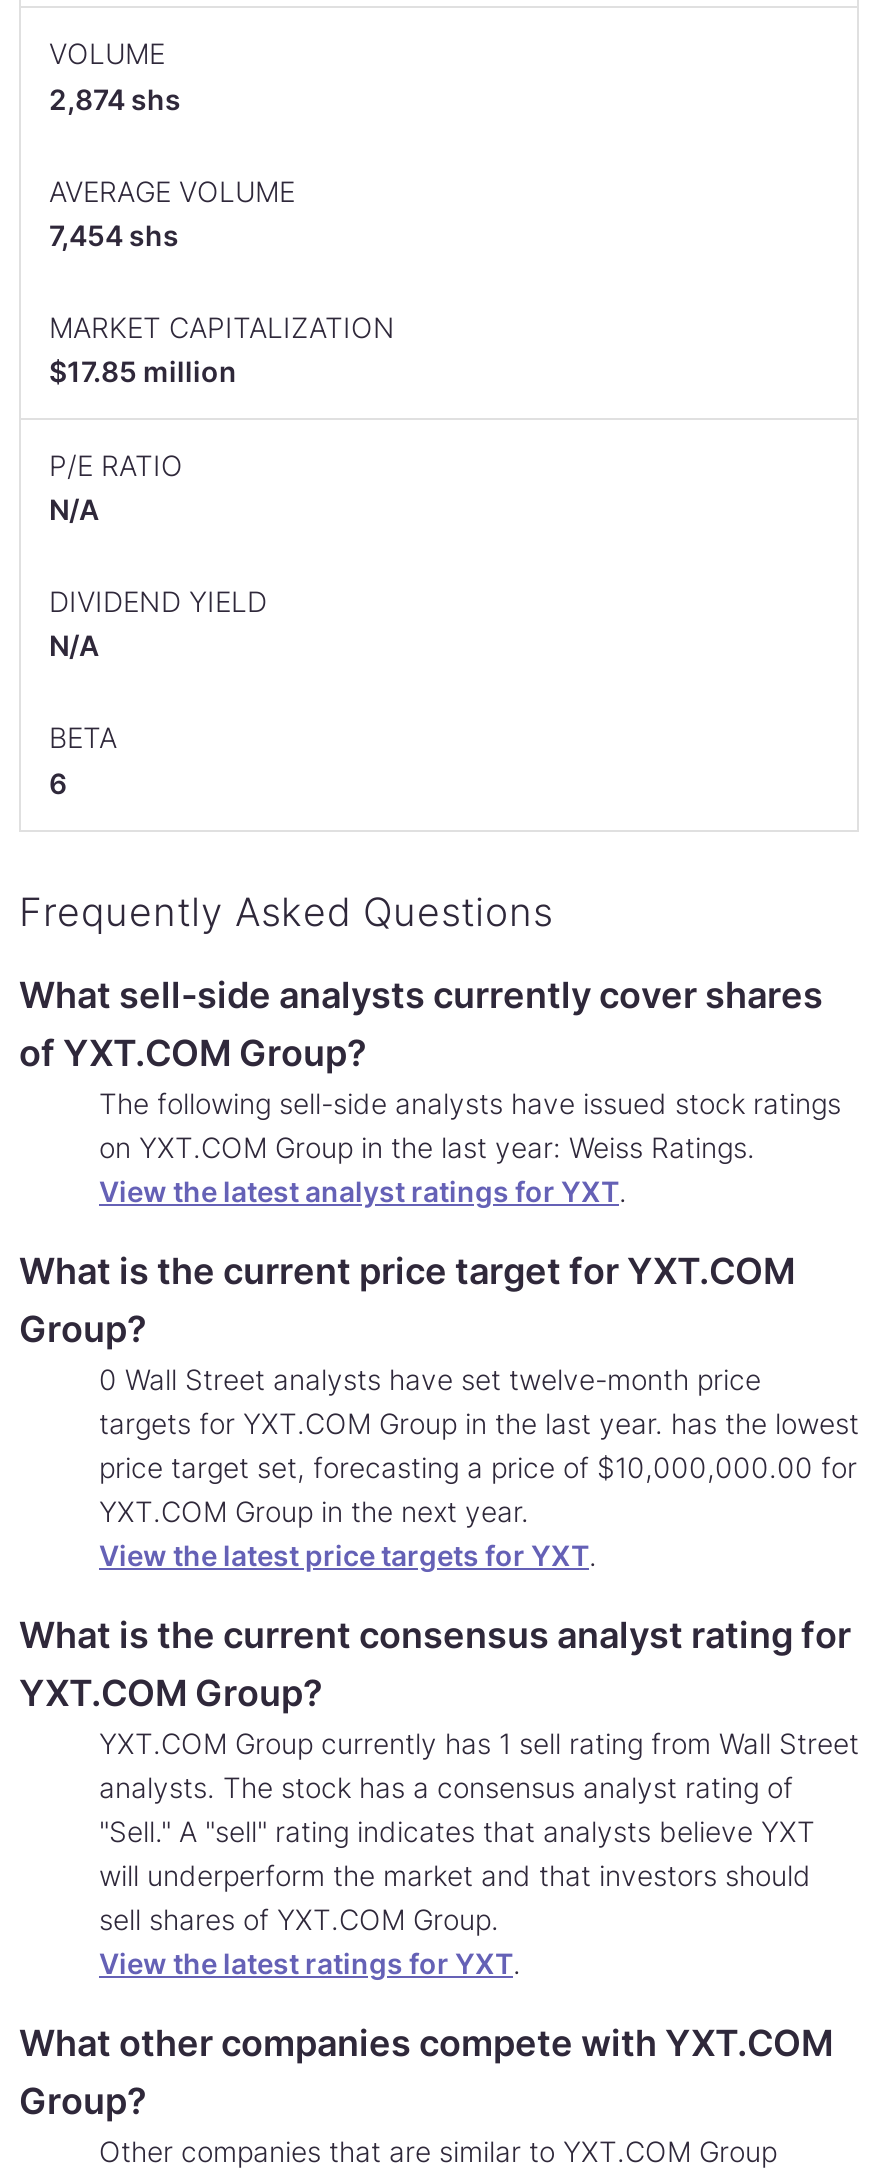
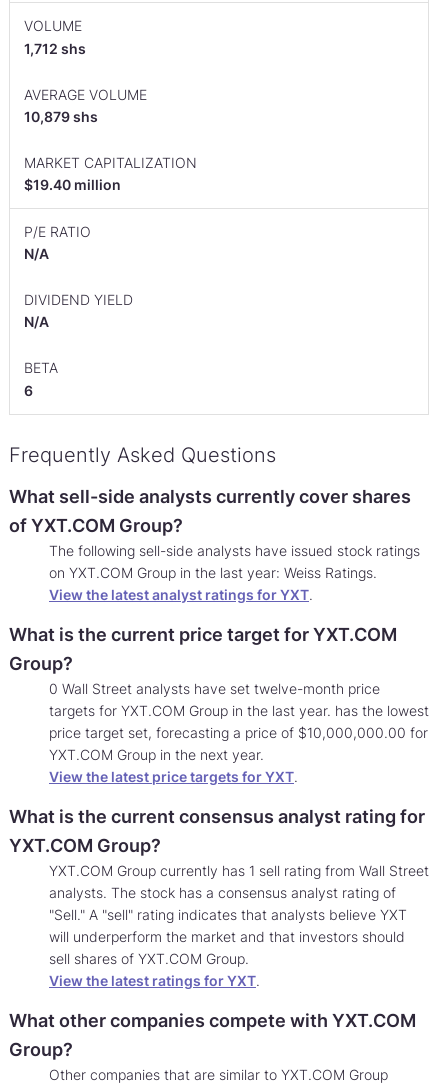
- 2,874 shs
+ 1,712 shs

- 7,454 shs
+ 10,879 shs

- $17.85 million
+ $19.40 million
